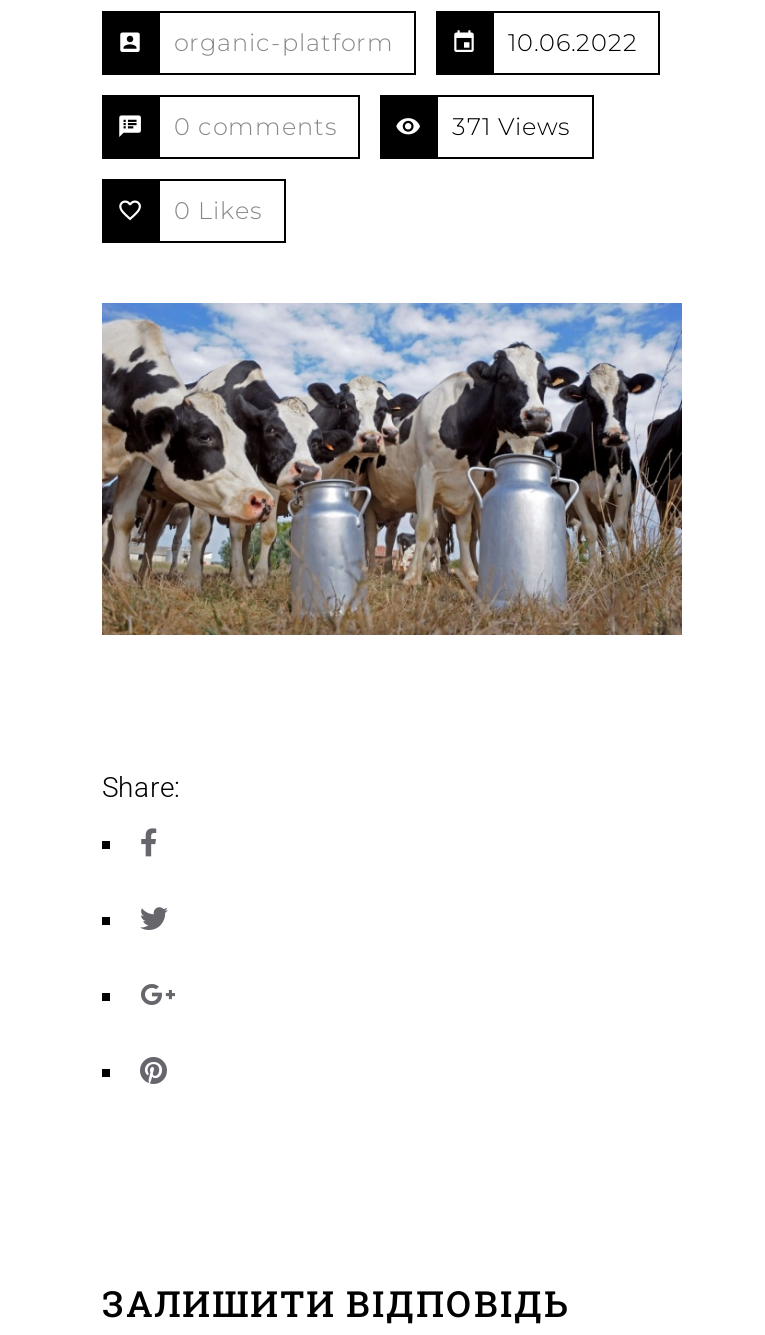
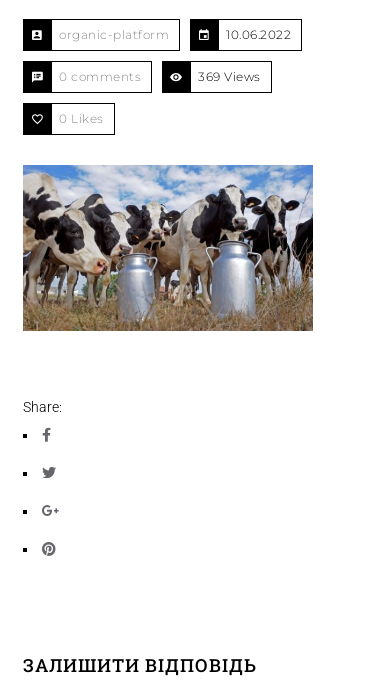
- 371 Views
+ 369 Views
